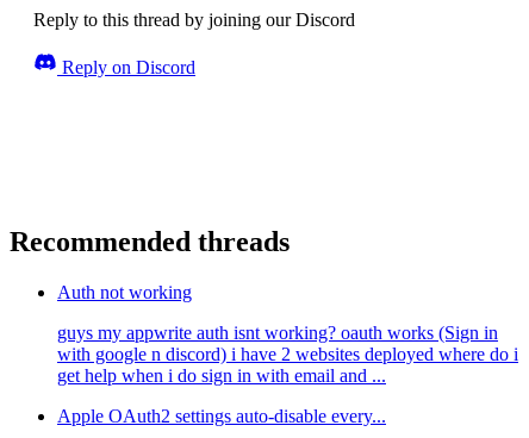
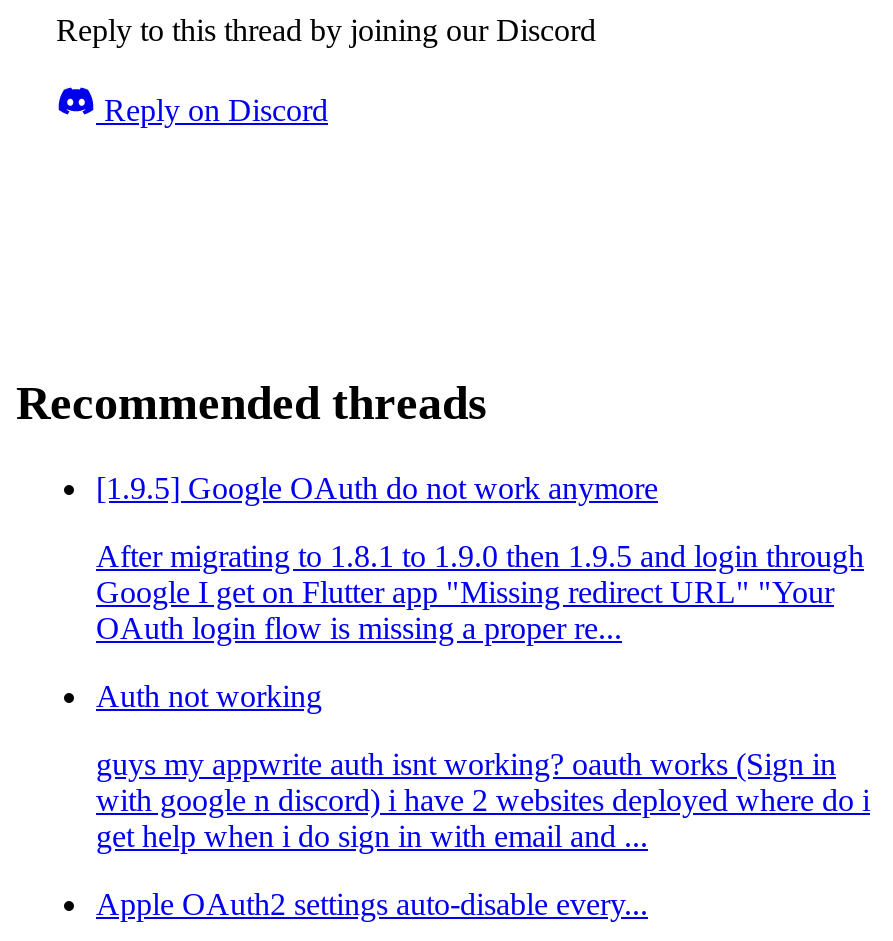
+ [1.9.5] Google OAuth do not work anymore
+ After migrating to 1.8.1 to 1.9.0 then 1.9.5 and login through
+ Google I get on Flutter app "Missing redirect URL" "Your
+ OAuth login flow is missing a proper re...
